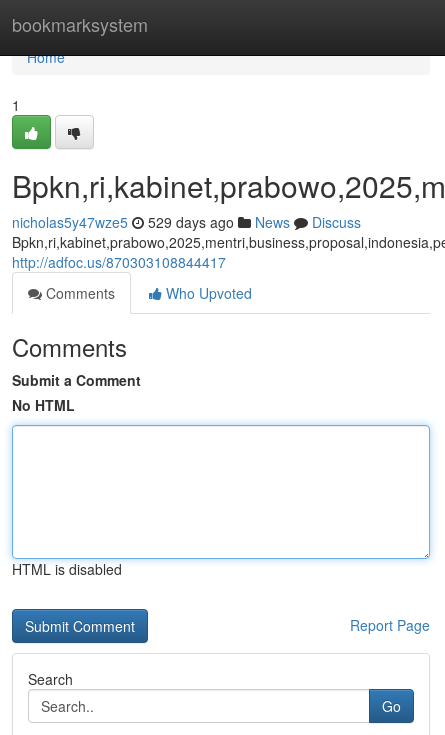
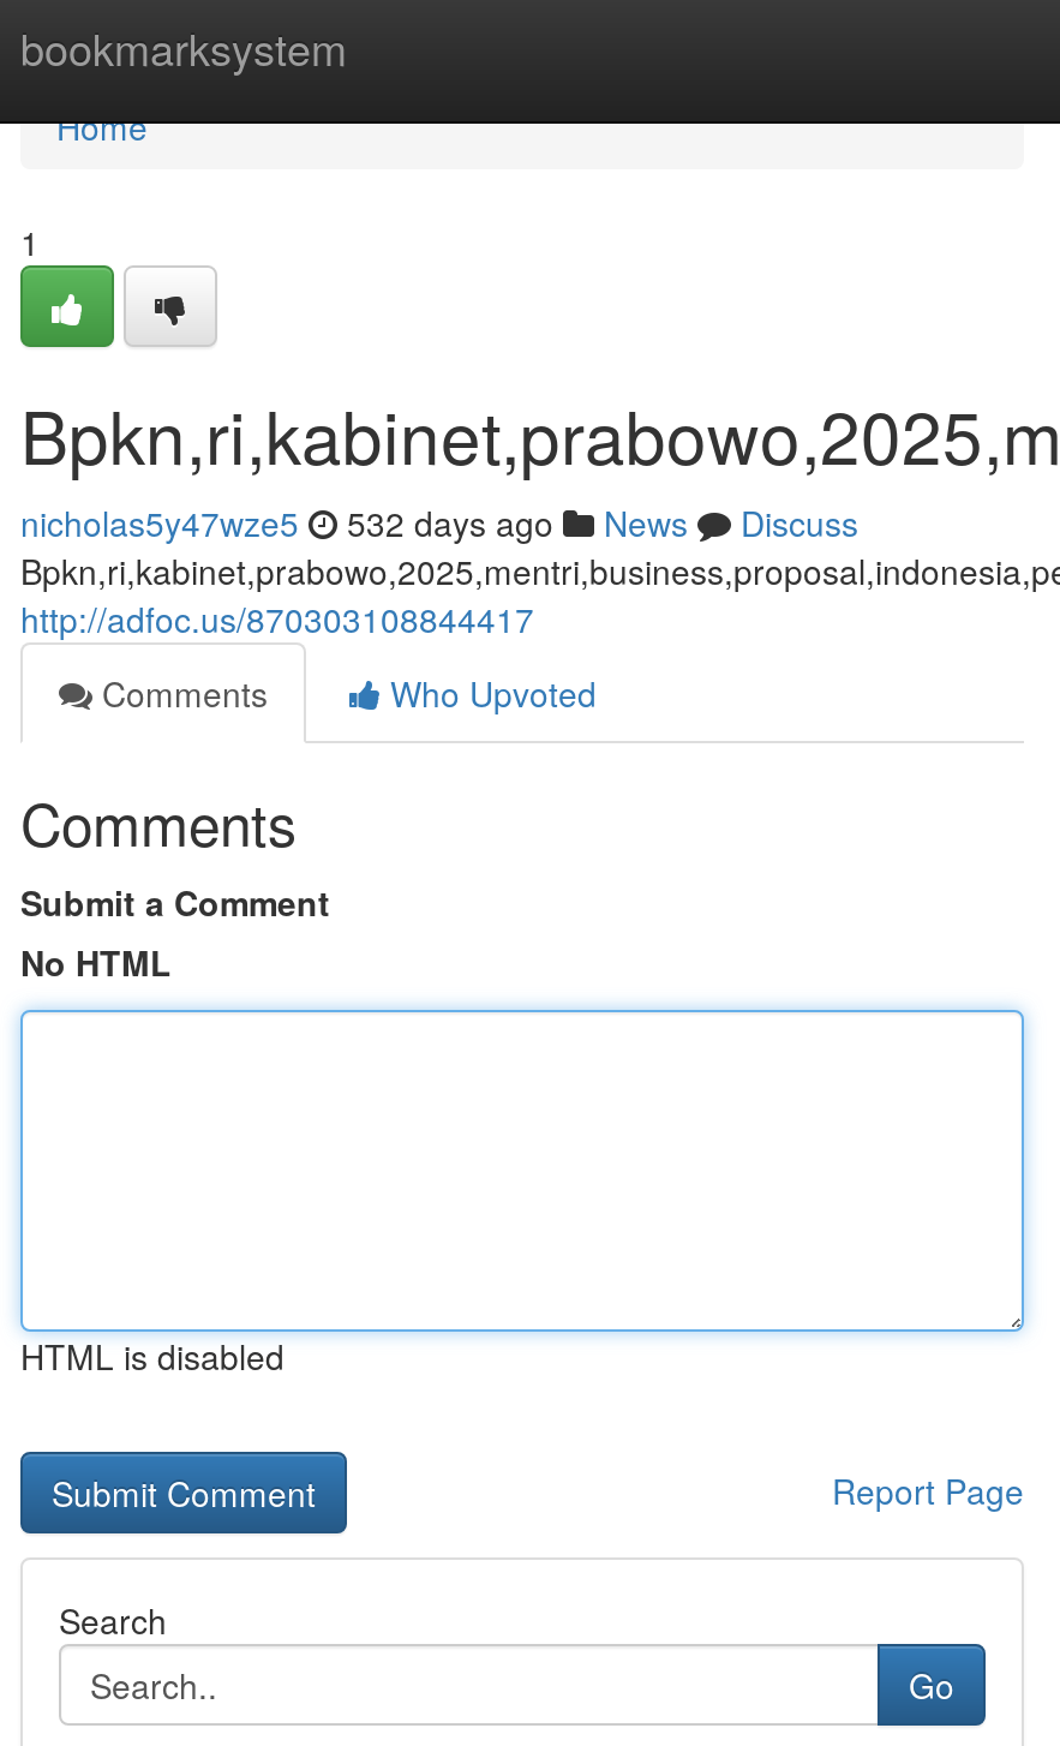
- nicholas5y47wze5 529 days ago News Discuss
+ nicholas5y47wze5 532 days ago News Discuss
